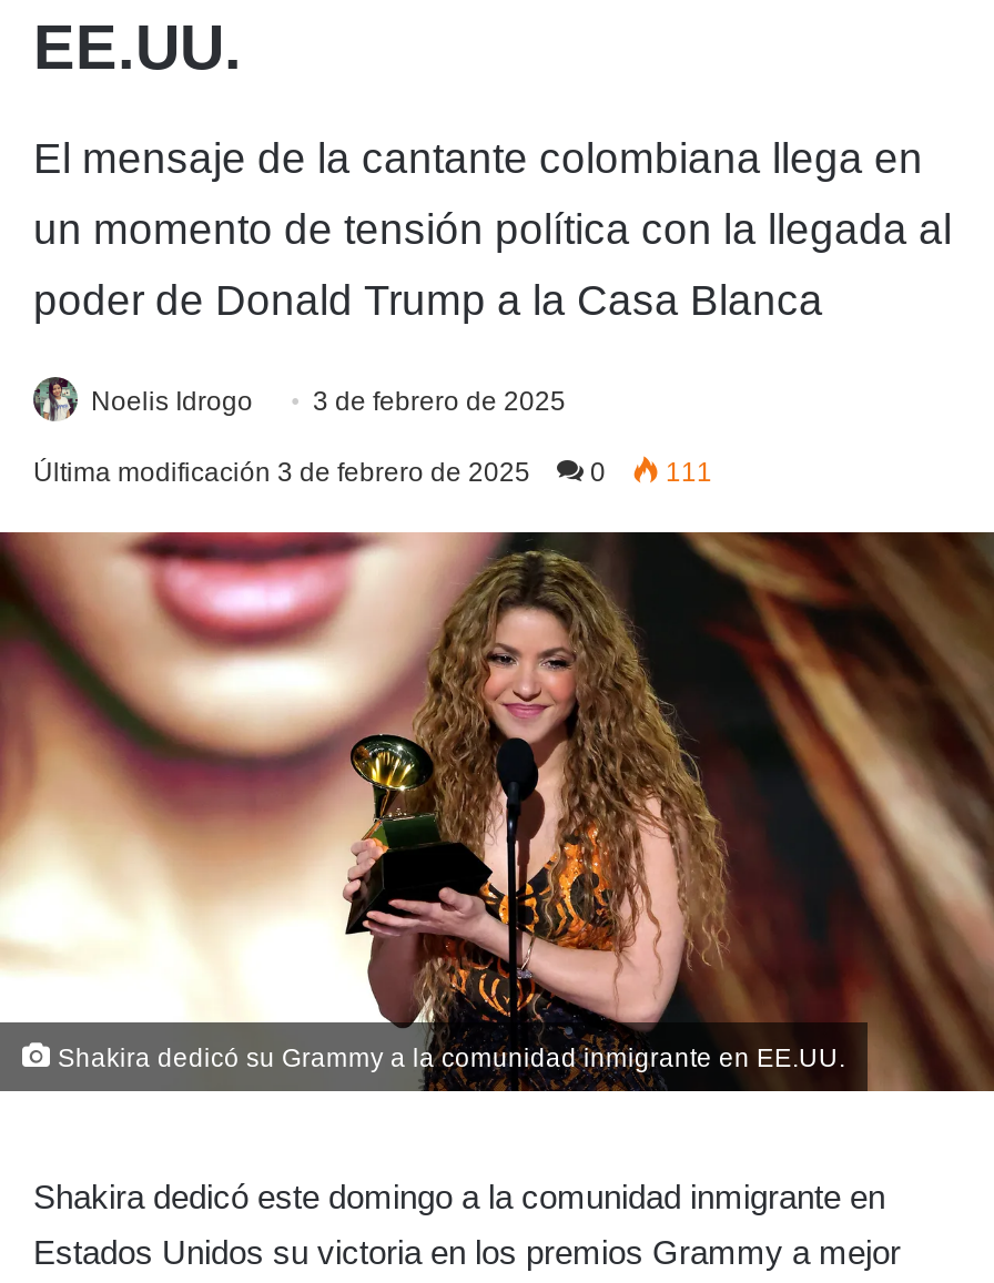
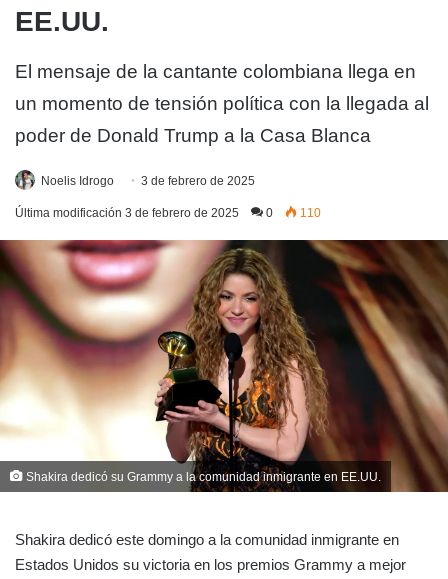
- Última modificación 3 de febrero de 2025 0 111
+ Última modificación 3 de febrero de 2025 0 110
